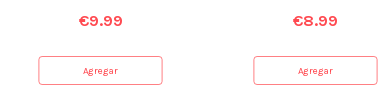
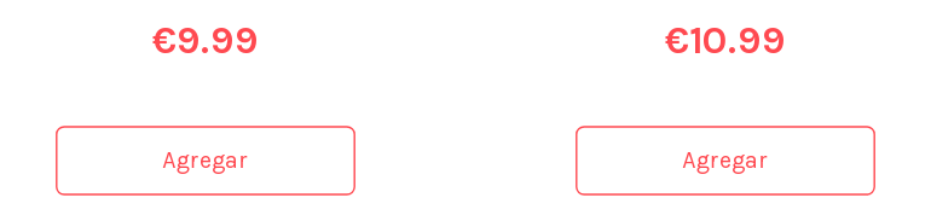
- €8.99
+ €10.99
